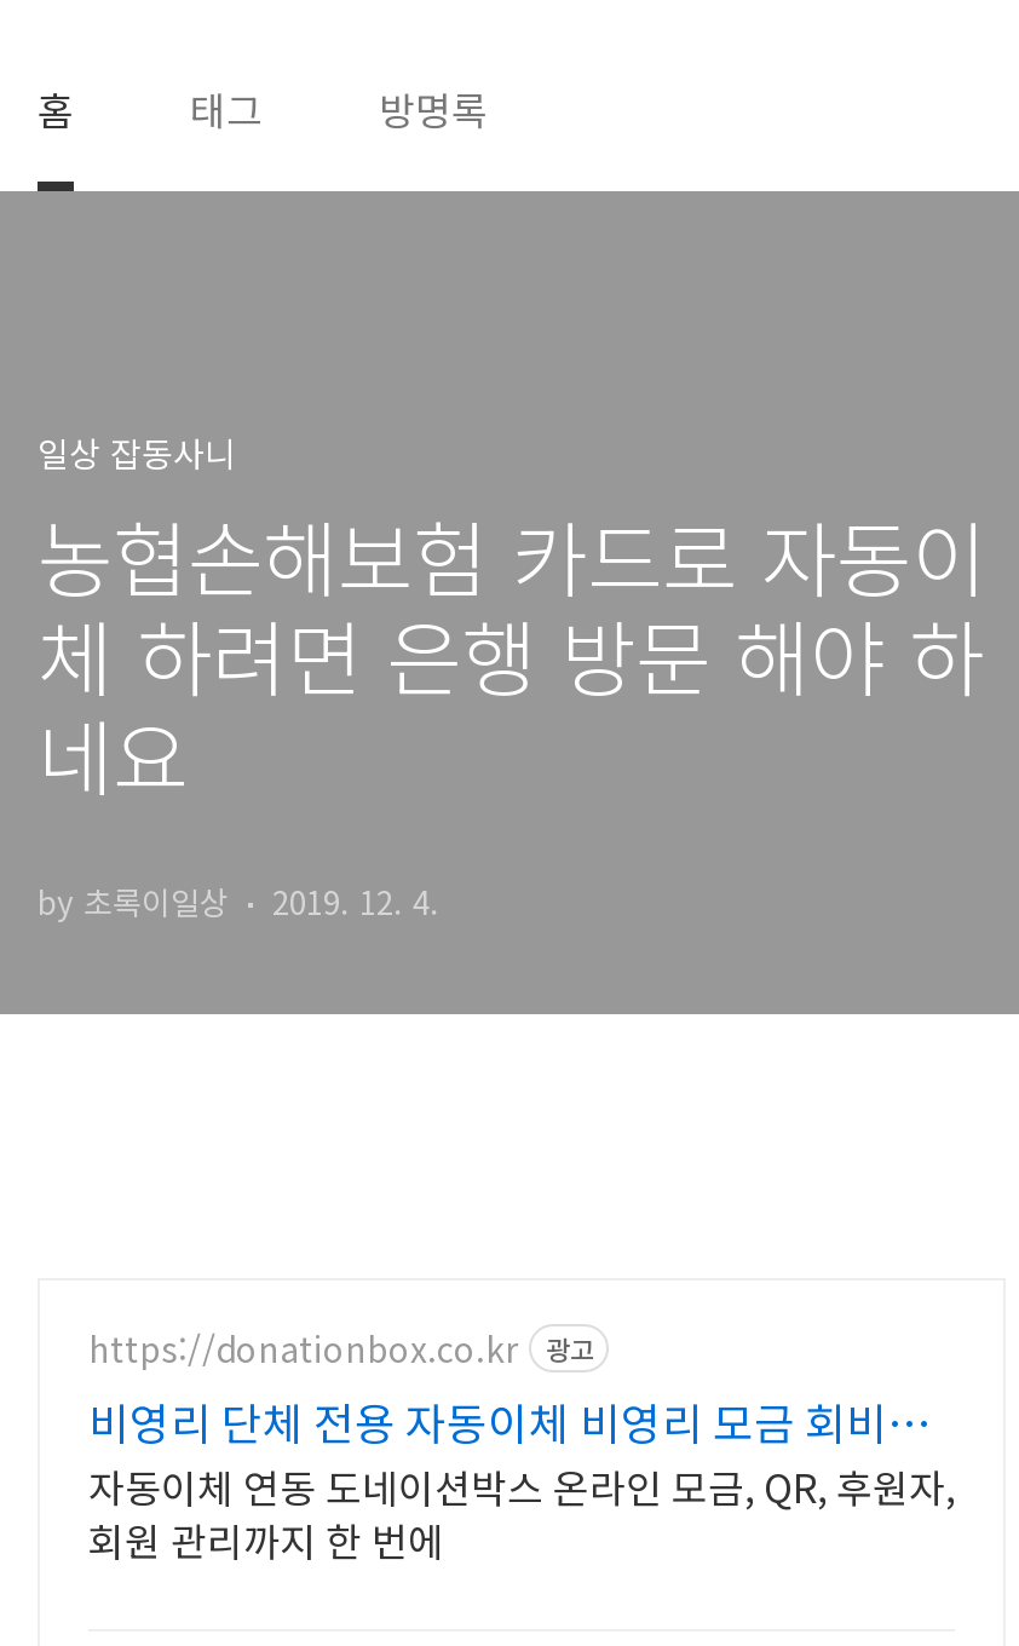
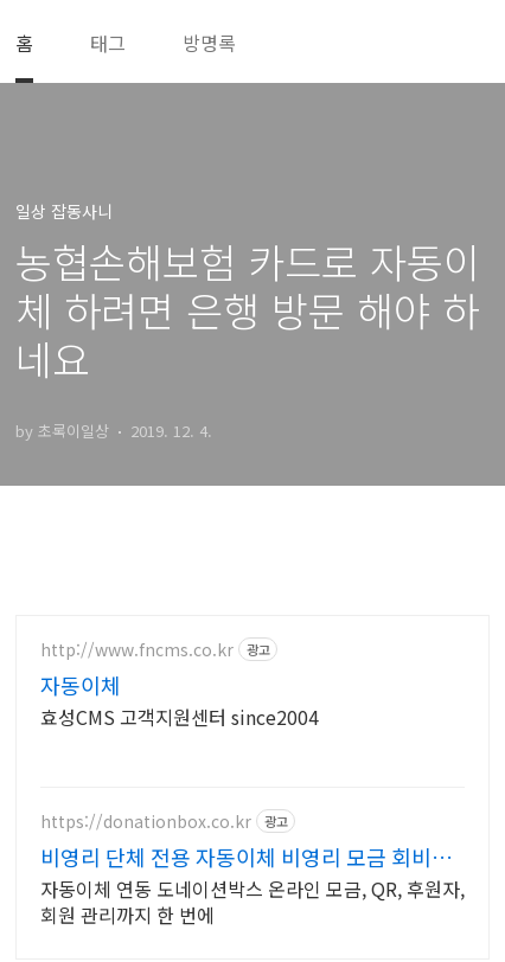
+ http://www.fncms.co.kr
+ 광고
+ 자동이체
+ 효성CMS 고객지원센터 since2004
